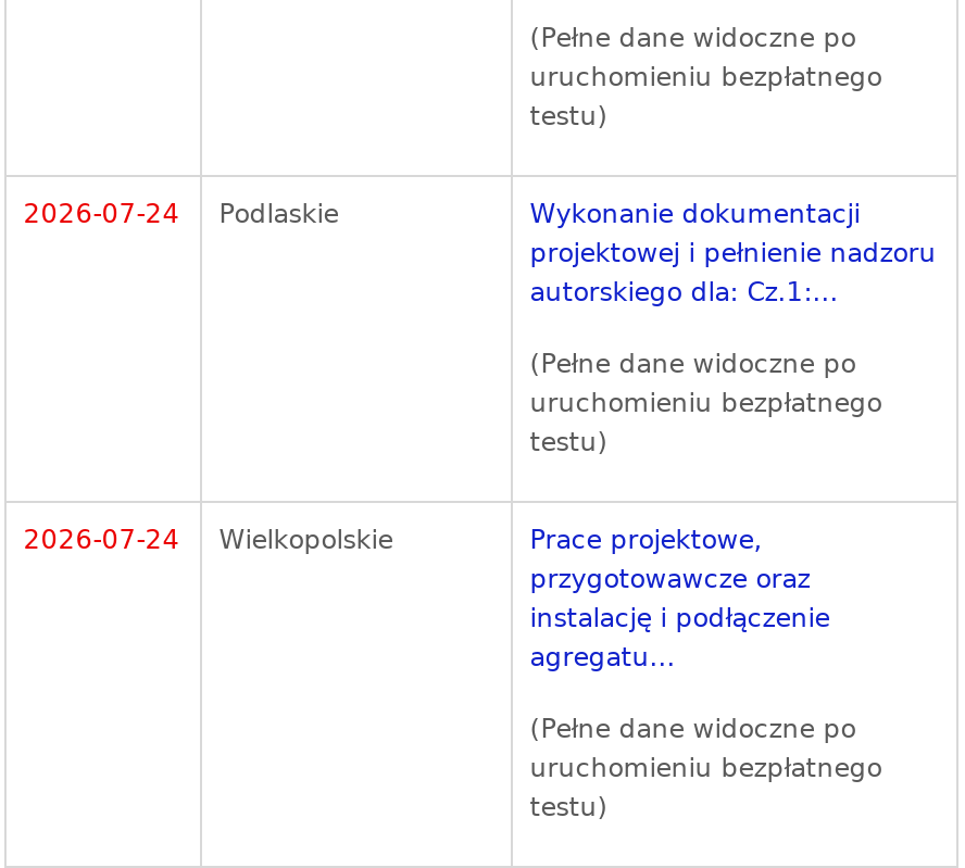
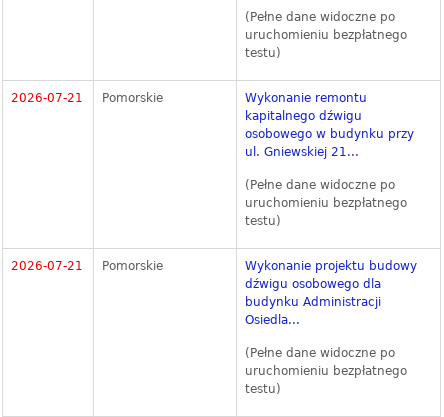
- 2026-07-24
- Podlaskie
- Wykonanie dokumentacji
- projektowej i pełnienie nadzoru
- autorskiego dla: Cz.1:...
+ 2026-07-21
+ Pomorskie
+ Wykonanie remontu
+ kapitalnego dźwigu
+ osobowego w budynku przy
+ ul. Gniewskiej 21...

- 2026-07-24
- Wielkopolskie
- Prace projektowe,
- przygotowawcze oraz
- instalację i podłączenie
- agregatu...
+ 2026-07-21
+ Pomorskie
+ Wykonanie projektu budowy
+ dźwigu osobowego dla
+ budynku Administracji
+ Osiedla...
